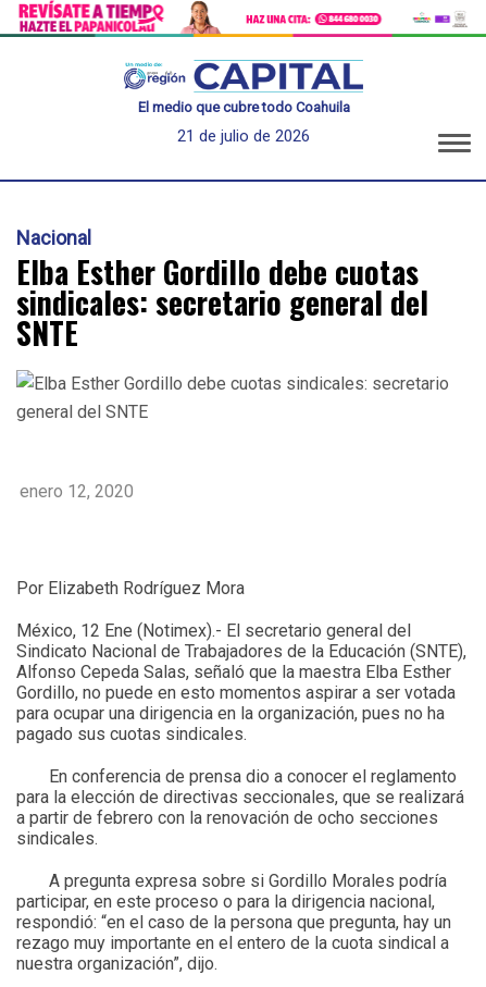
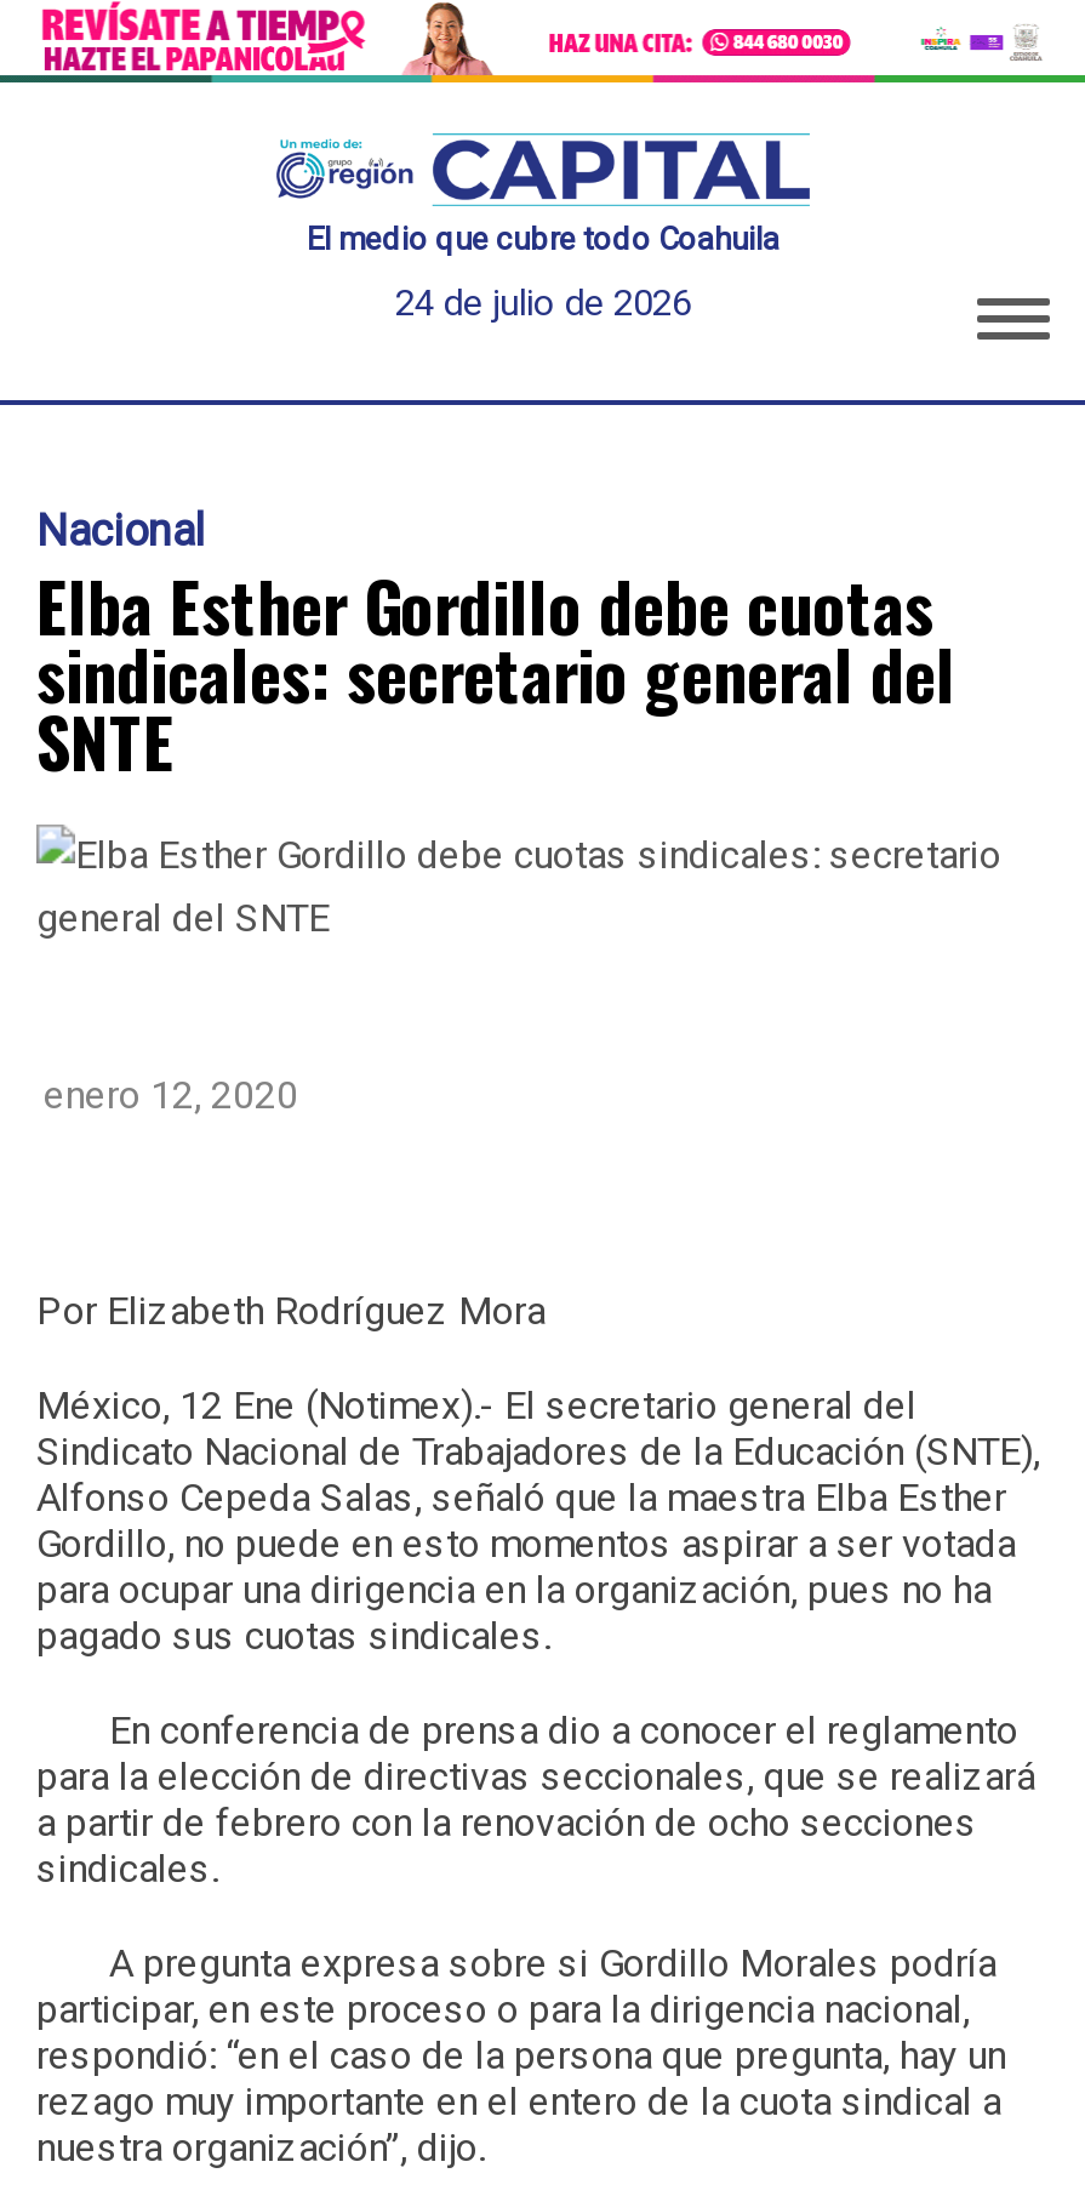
- 21 de julio de 2026
+ 24 de julio de 2026
